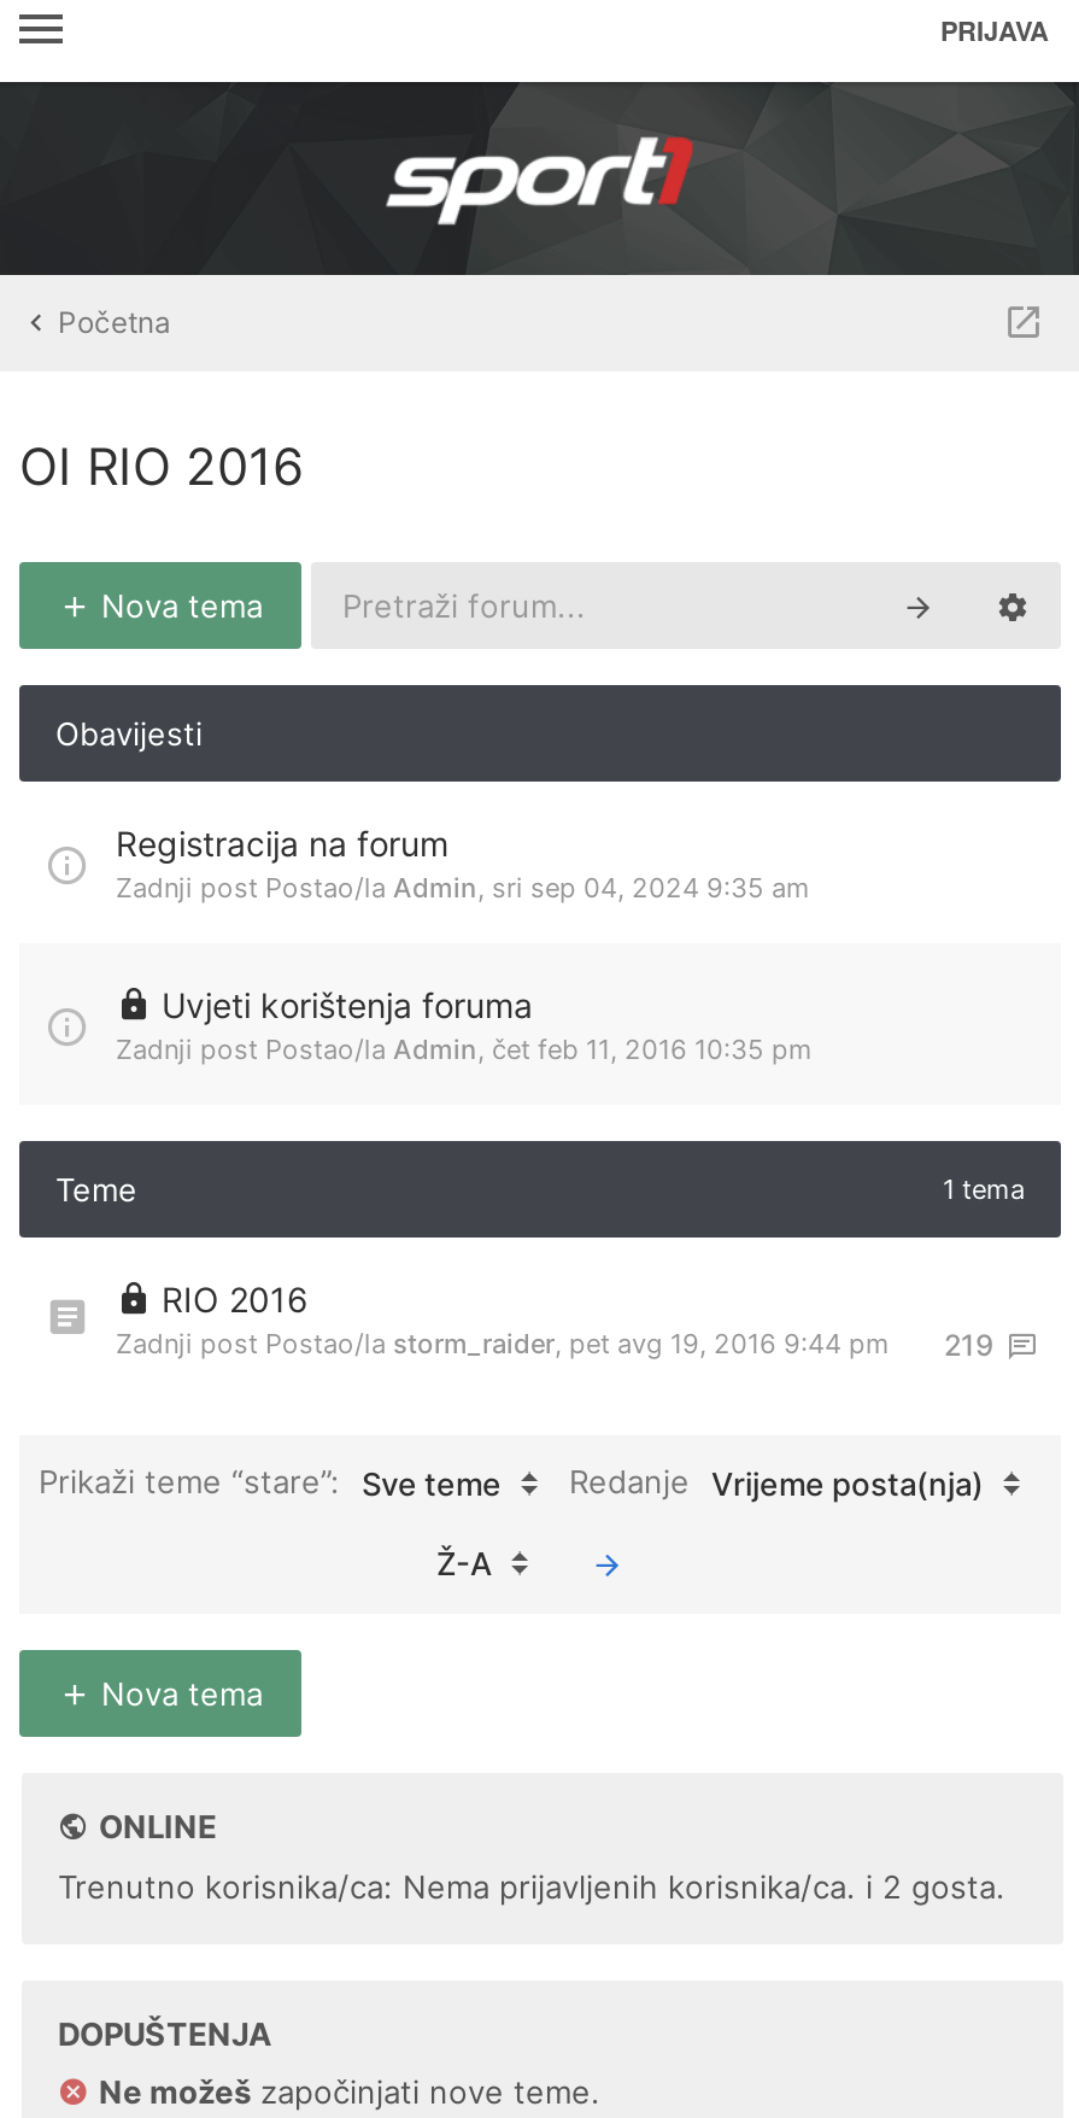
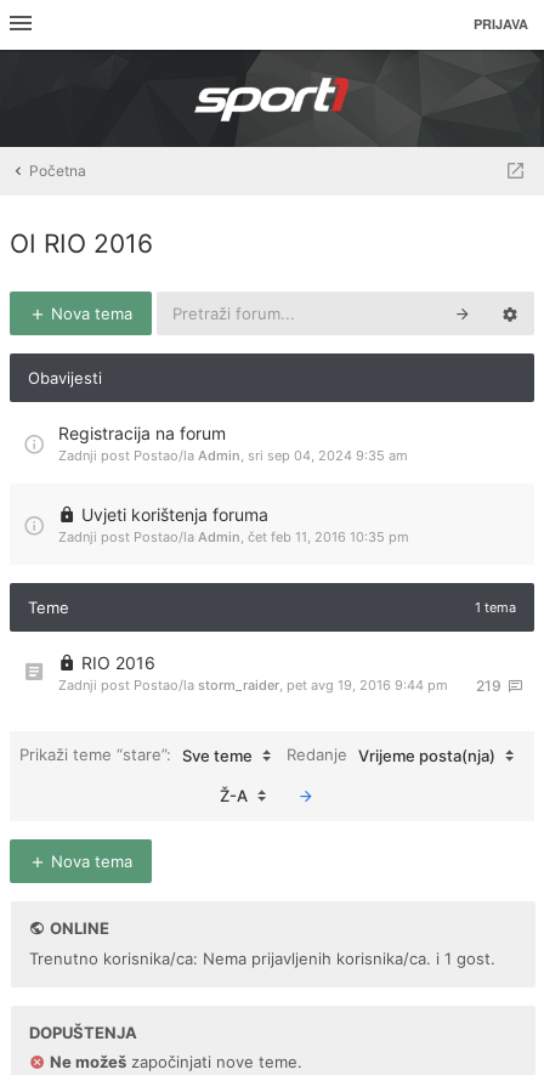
- Trenutno korisnika/ca: Nema prijavljenih korisnika/ca. i 2 gosta.
+ Trenutno korisnika/ca: Nema prijavljenih korisnika/ca. i 1 gost.
